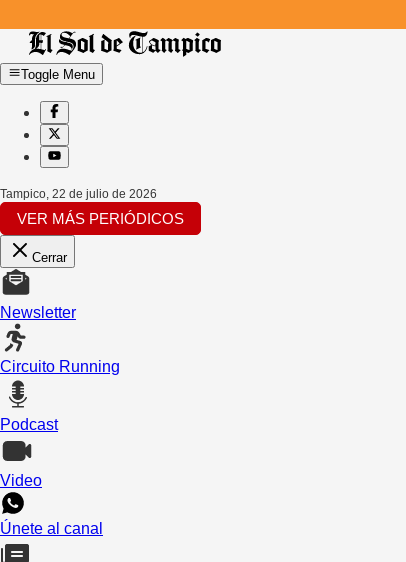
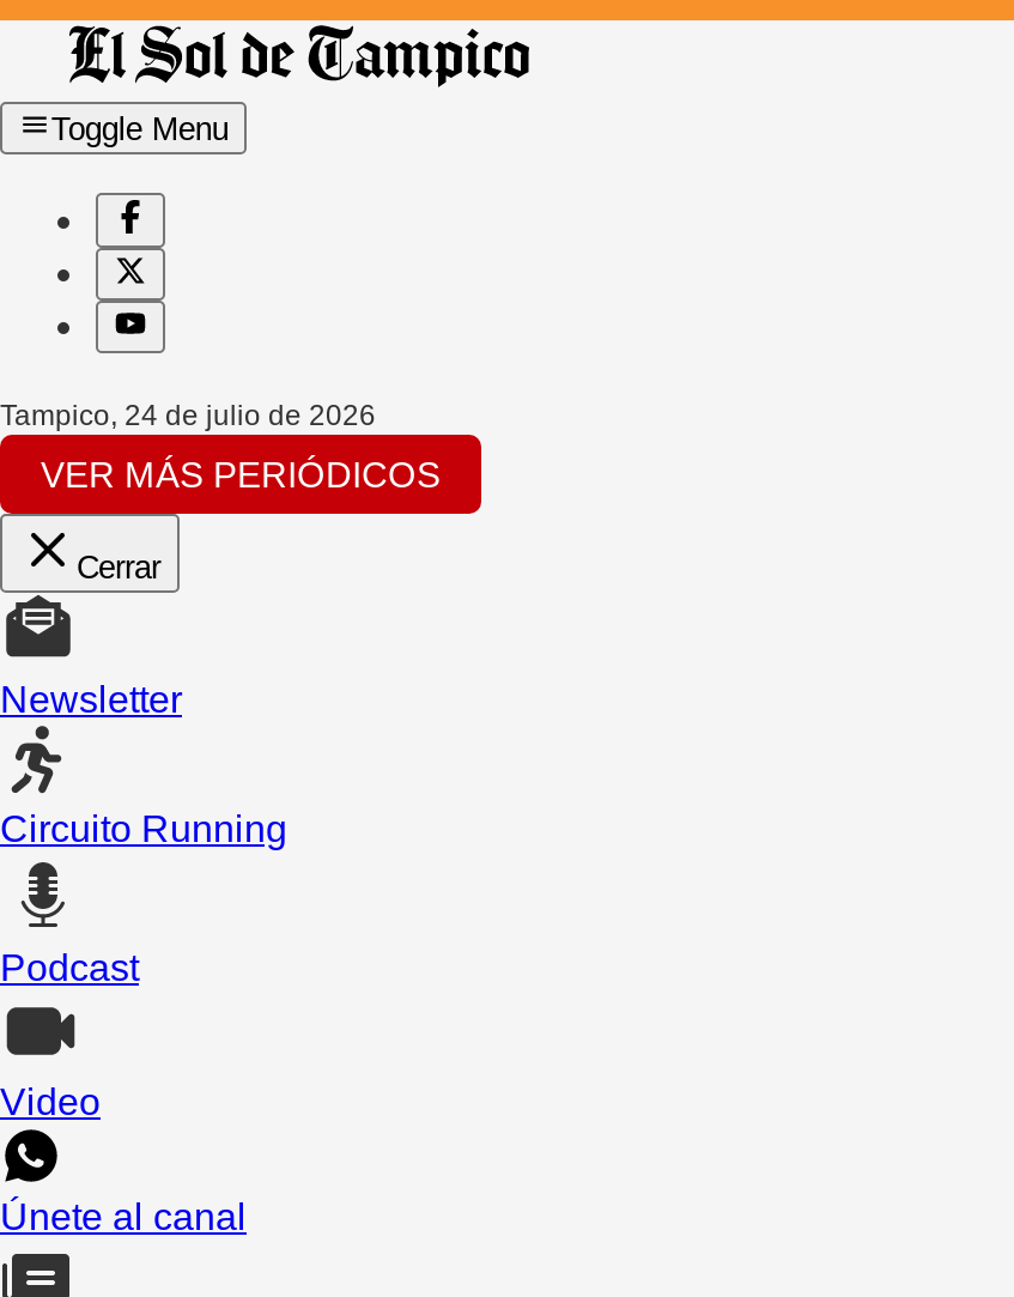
- Tampico, 22 de julio de 2026
+ Tampico, 24 de julio de 2026
